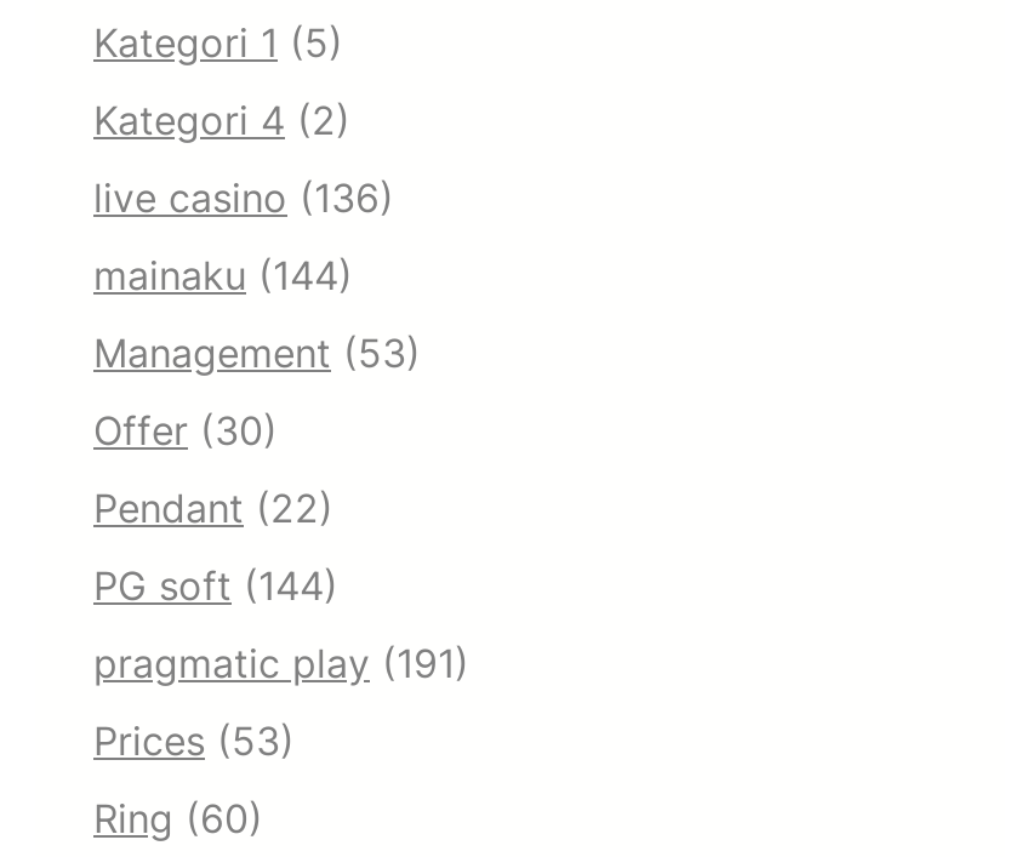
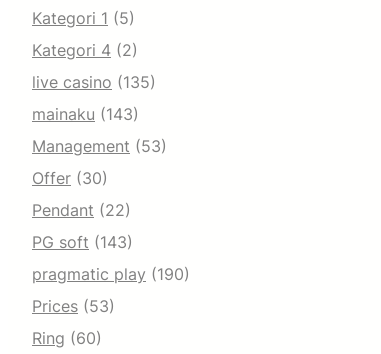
- live casino (136)
+ live casino (135)

- mainaku (144)
+ mainaku (143)

- PG soft (144)
+ PG soft (143)

- pragmatic play (191)
+ pragmatic play (190)
